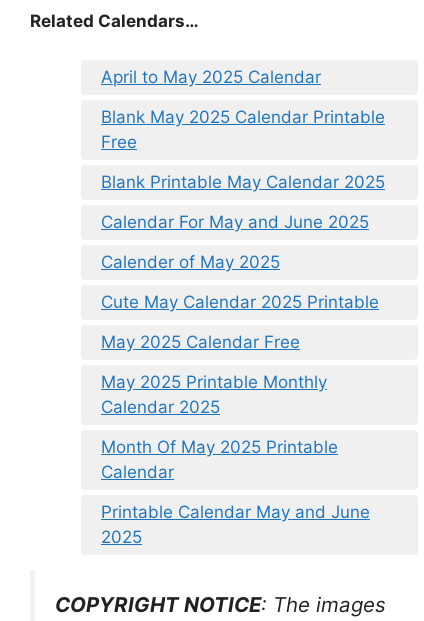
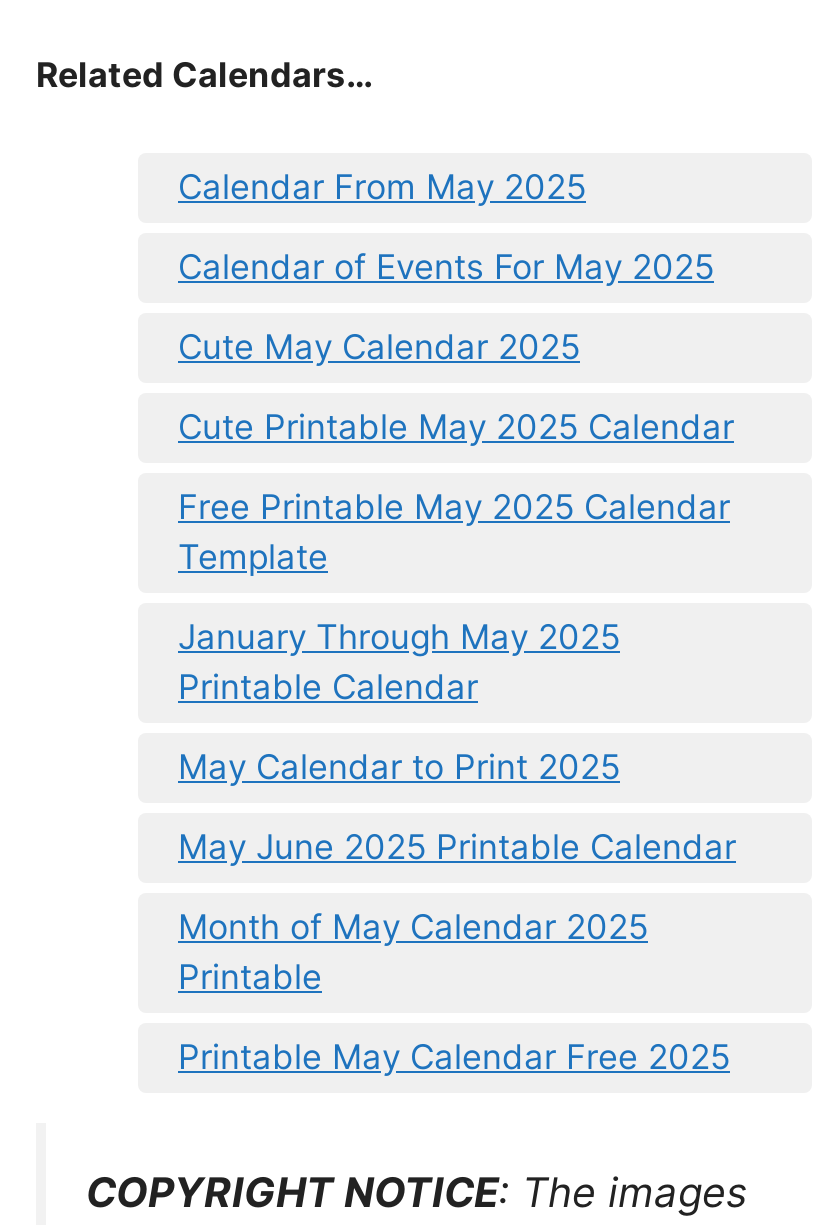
- April to May 2025 Calendar
+ Calendar From May 2025

- Blank May 2025 Calendar Printable
- Free
+ Calendar of Events For May 2025

- Blank Printable May Calendar 2025
+ Cute May Calendar 2025

- Calendar For May and June 2025
+ Cute Printable May 2025 Calendar

- Calender of May 2025
+ Free Printable May 2025 Calendar
+ Template

- Cute May Calendar 2025 Printable
+ January Through May 2025
+ Printable Calendar

- May 2025 Calendar Free
+ May Calendar to Print 2025

- May 2025 Printable Monthly
- Calendar 2025
+ May June 2025 Printable Calendar

- Month Of May 2025 Printable
- Calendar
+ Month of May Calendar 2025
+ Printable

- Printable Calendar May and June
- 2025
+ Printable May Calendar Free 2025
